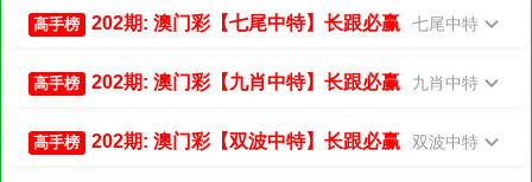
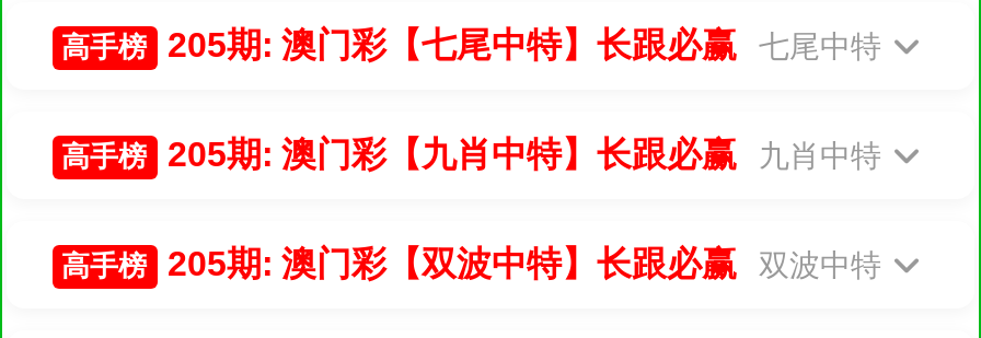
- 202期: 澳门彩【七尾中特】长跟必赢
+ 205期: 澳门彩【七尾中特】长跟必赢

- 202期: 澳门彩【九肖中特】长跟必赢
+ 205期: 澳门彩【九肖中特】长跟必赢

- 202期: 澳门彩【双波中特】长跟必赢
+ 205期: 澳门彩【双波中特】长跟必赢
